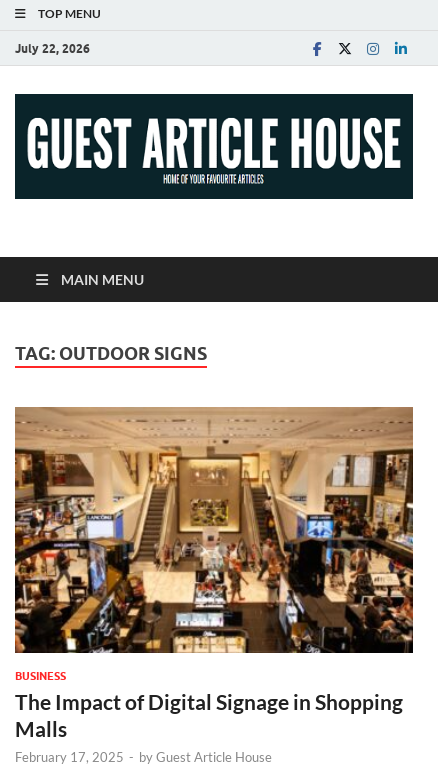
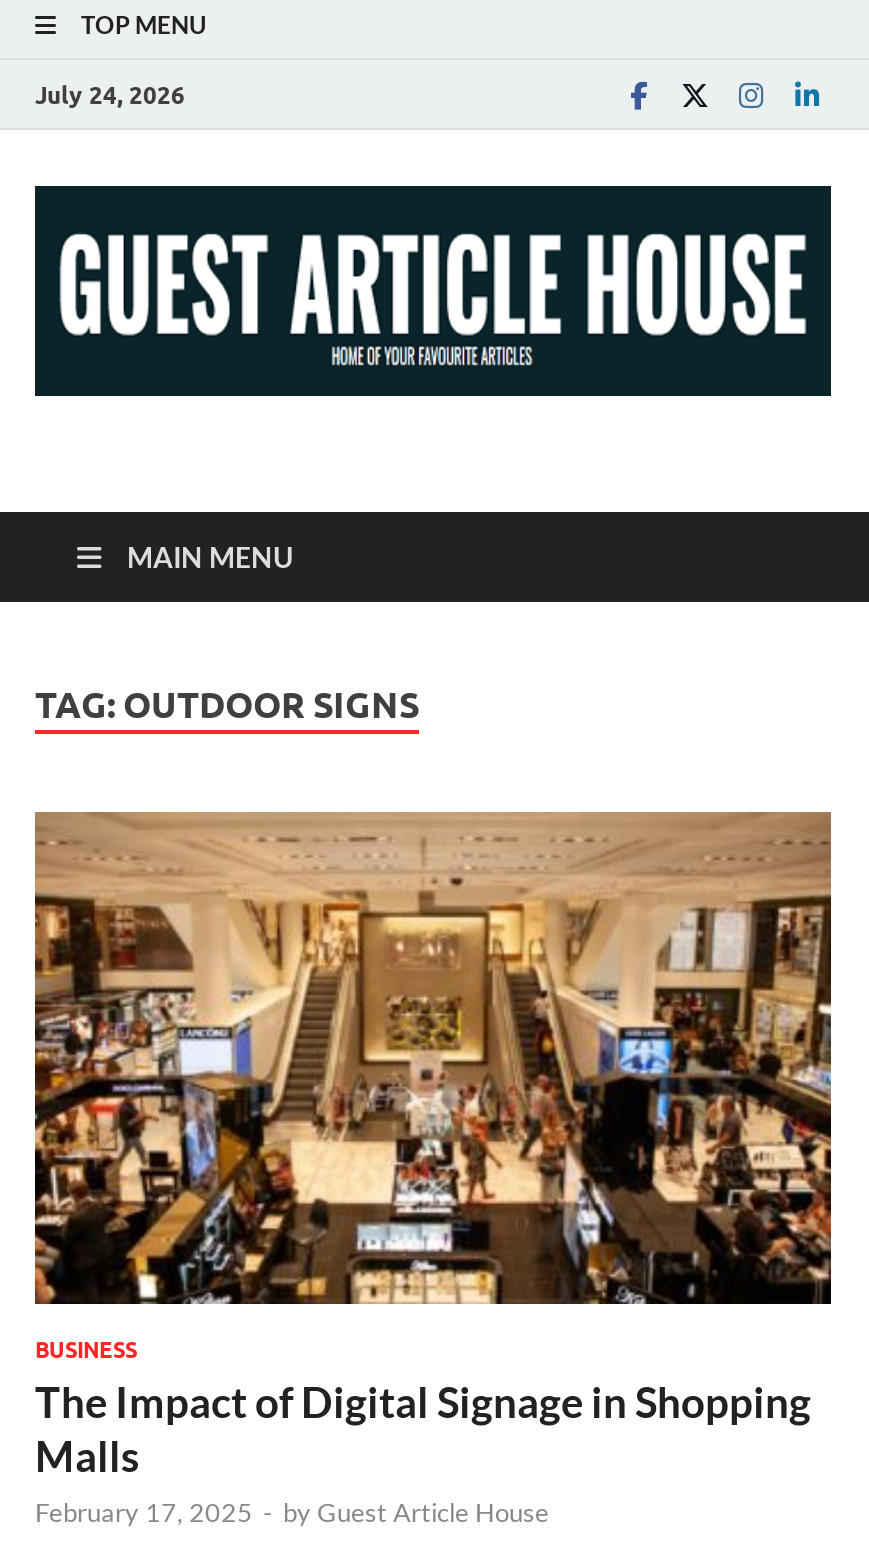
- July 22, 2026
+ July 24, 2026
